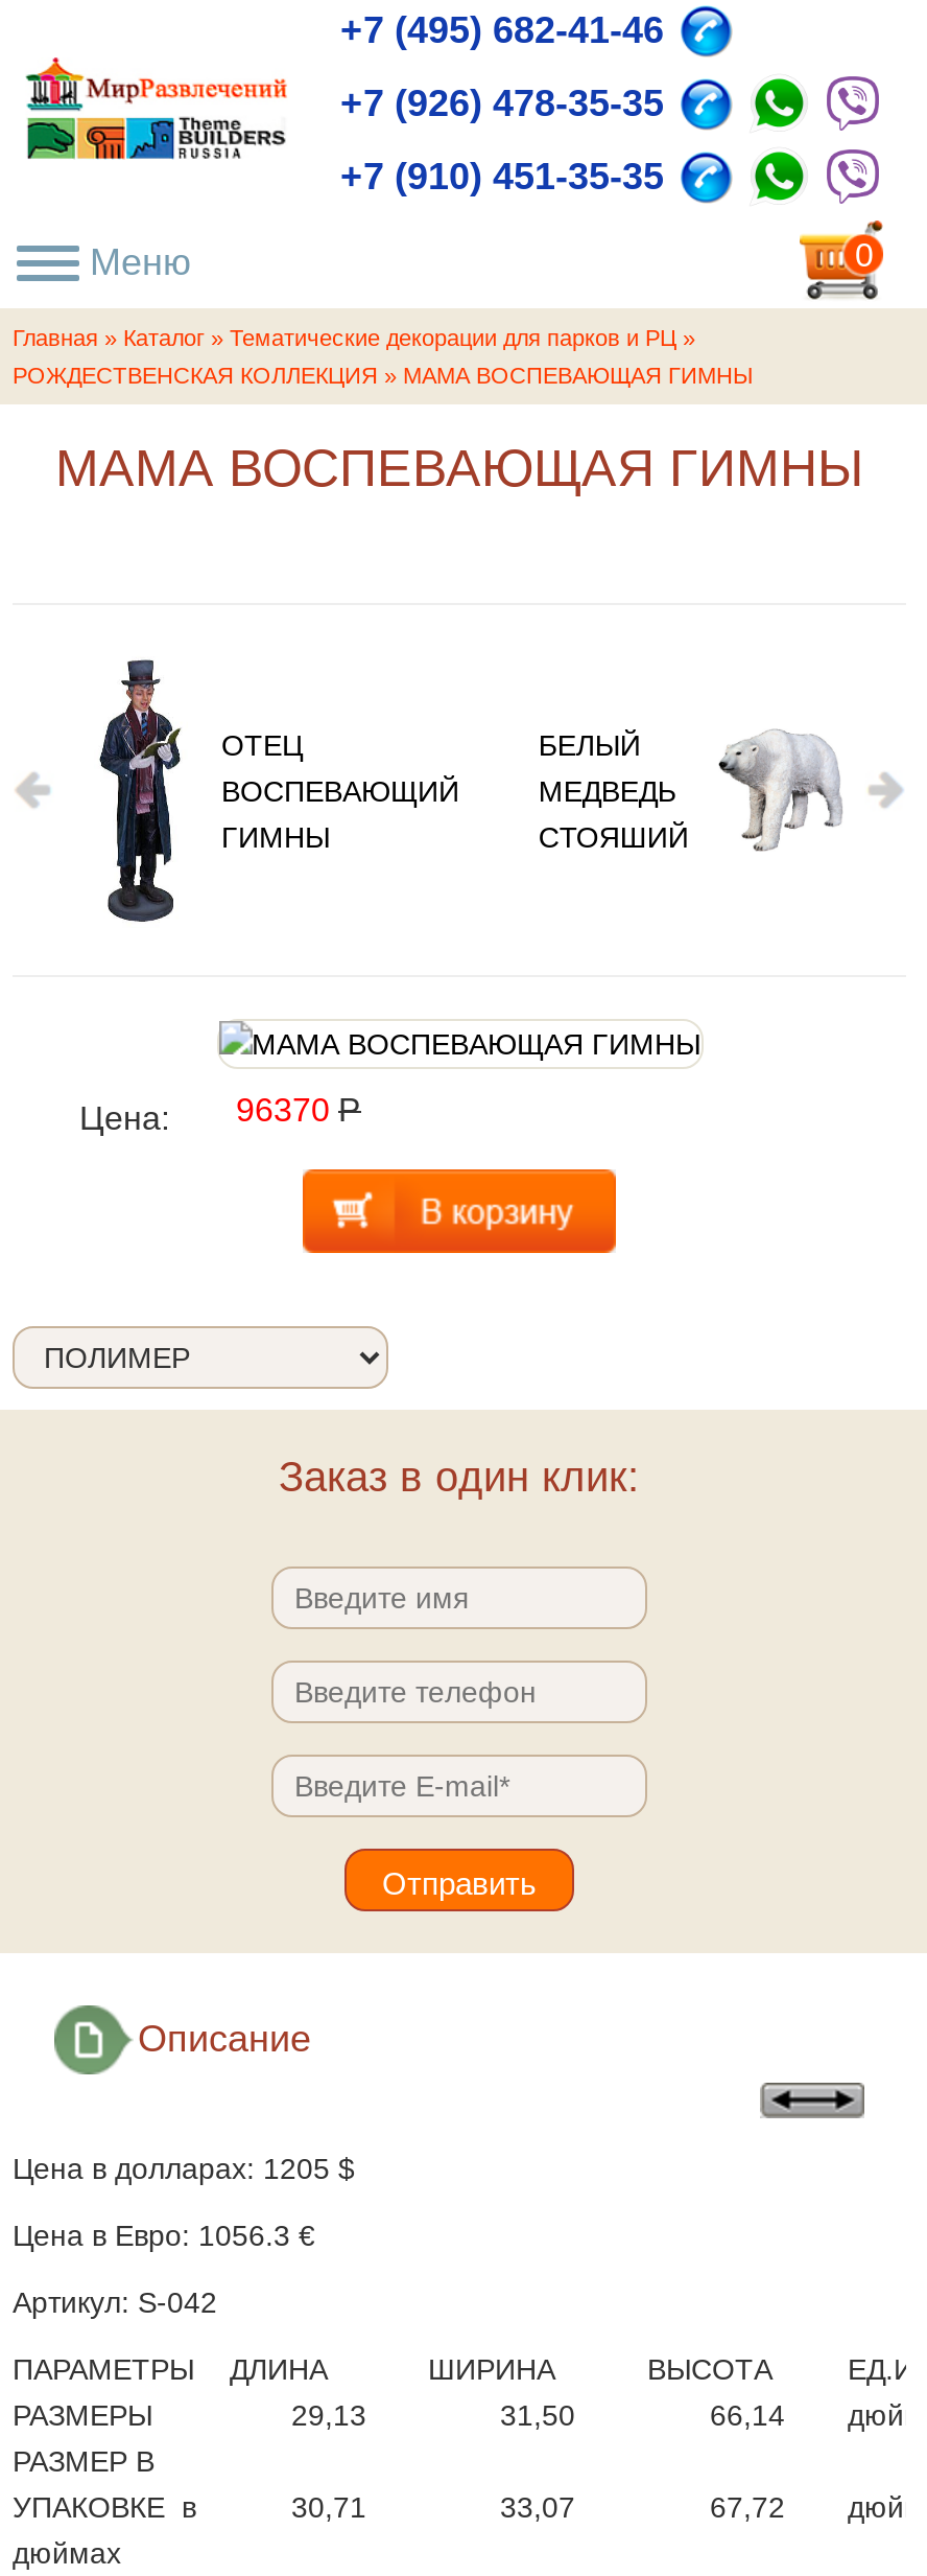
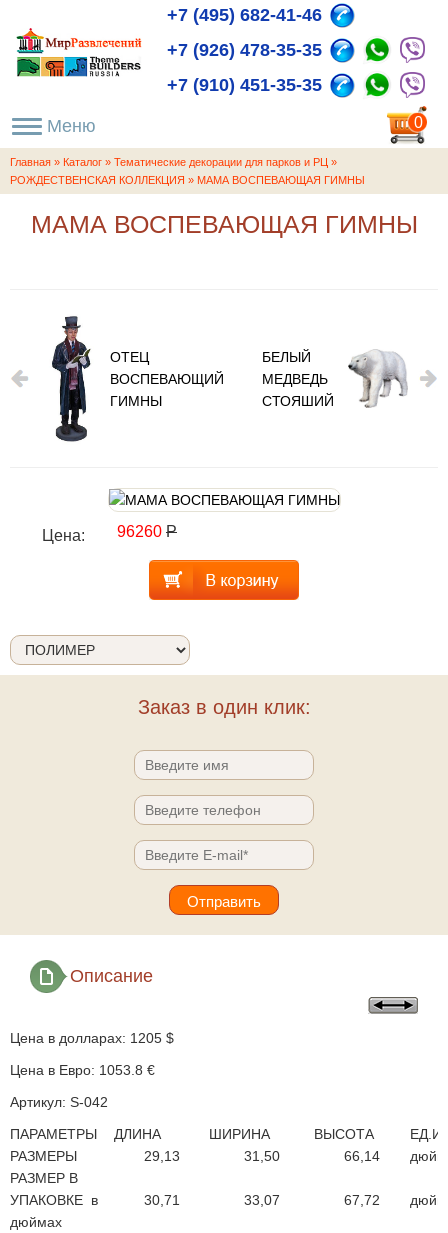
- Цена: 96370 Р
+ Цена: 96260 Р

- Цена в Евро: 1056.3 €
+ Цена в Евро: 1053.8 €
